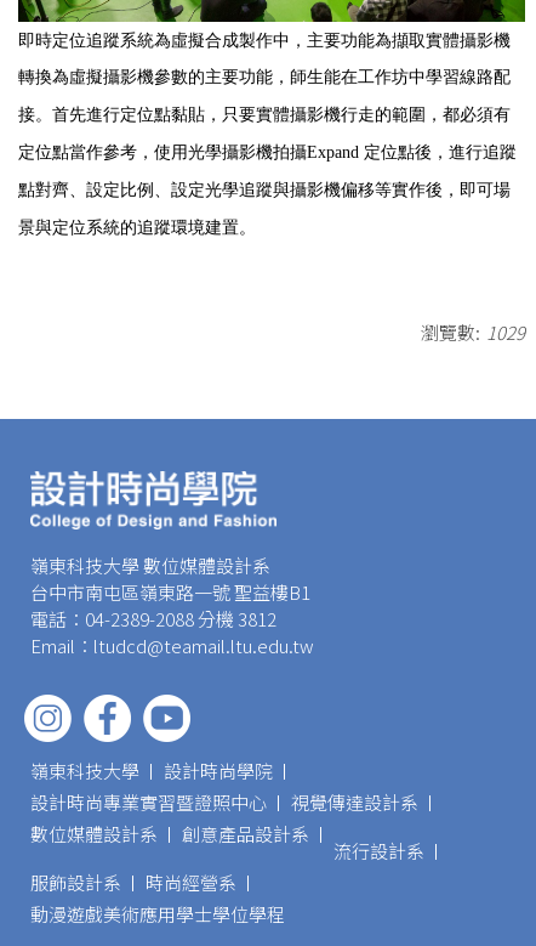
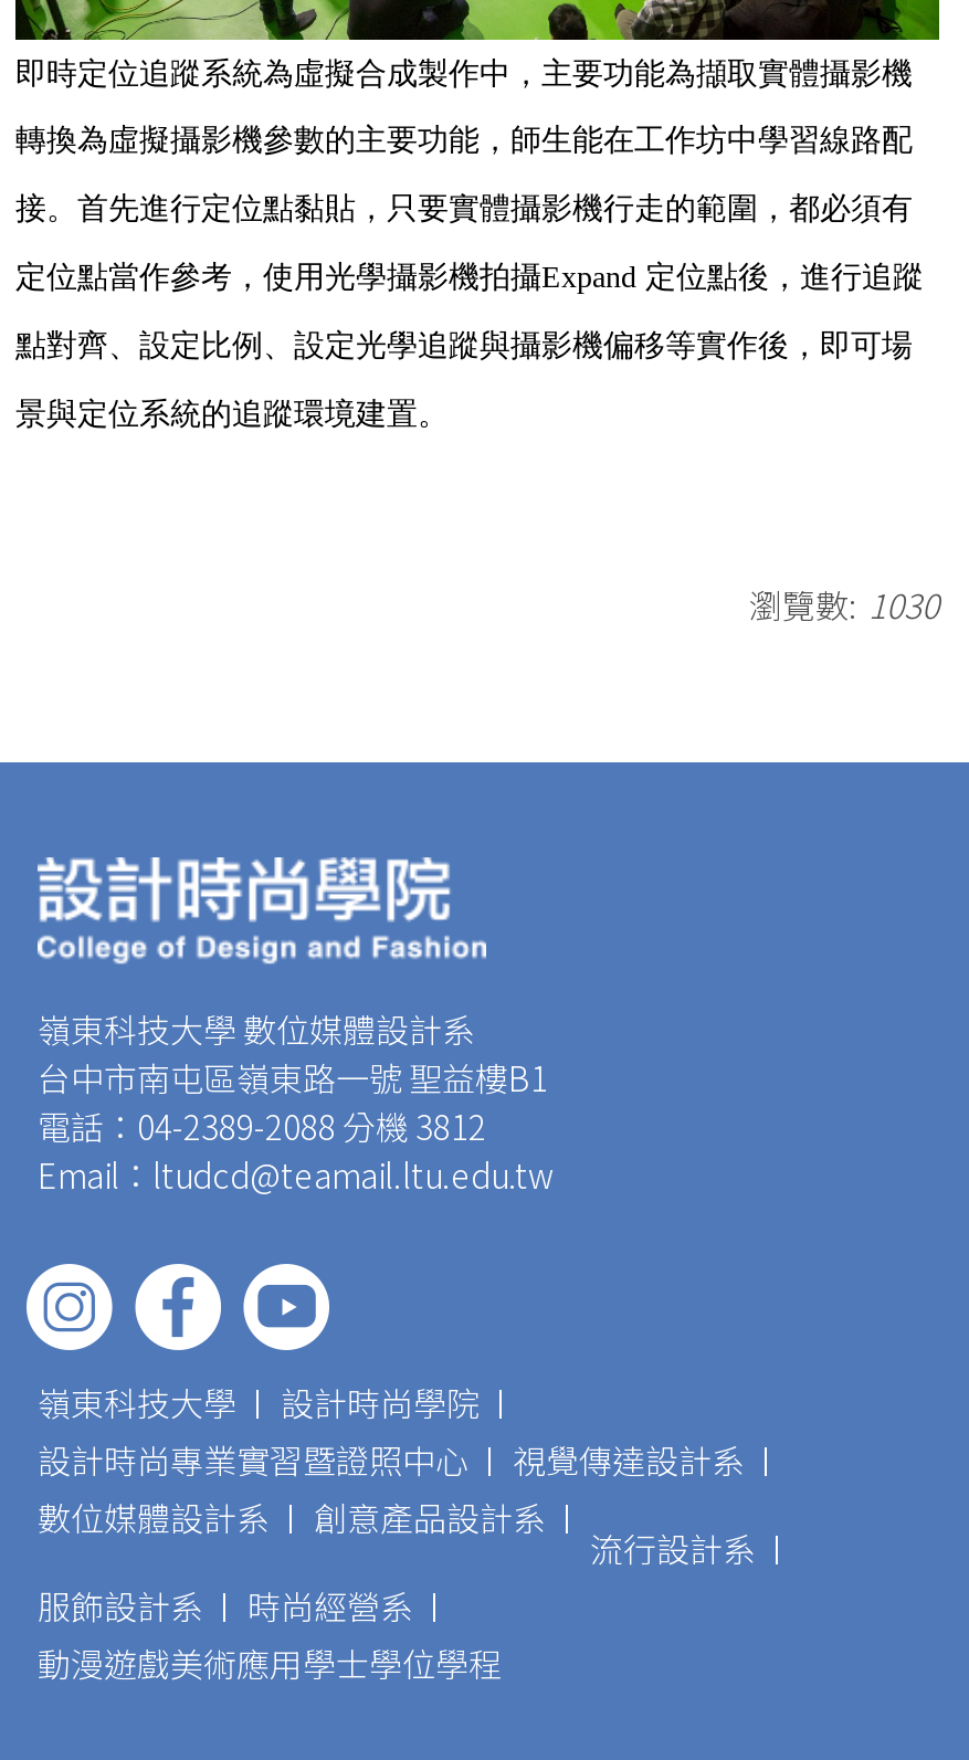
- 瀏覽數: 1029
+ 瀏覽數: 1030
